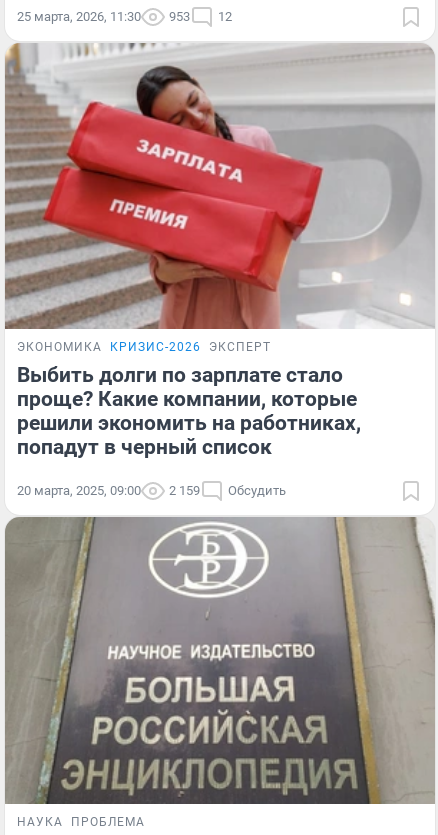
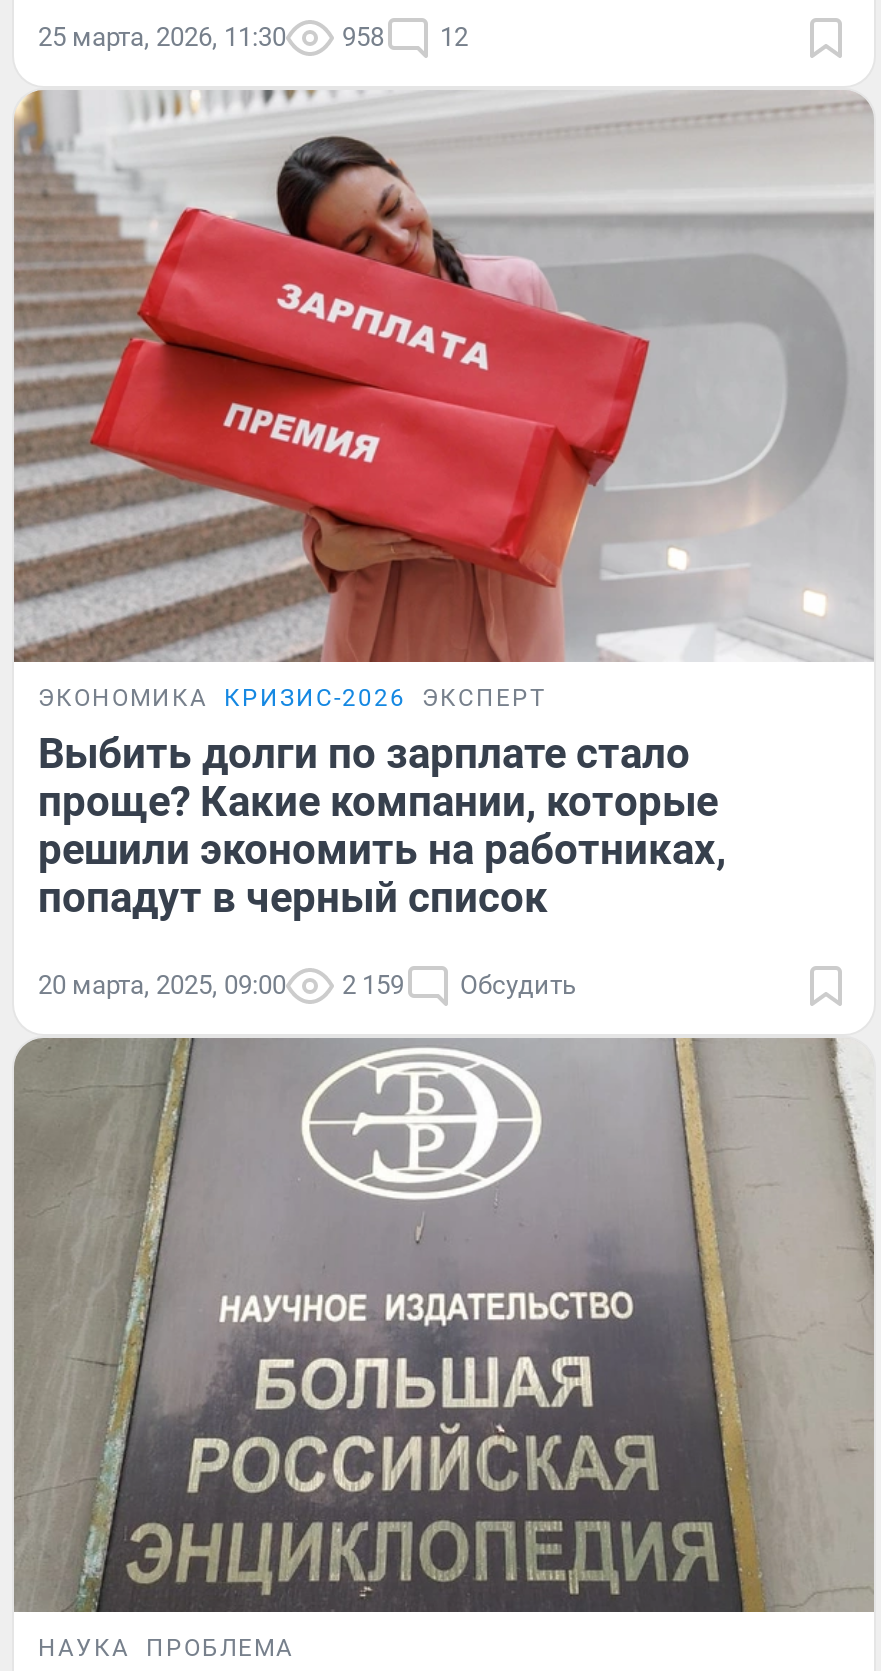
- 25 марта, 2026, 11:30 953 12
+ 25 марта, 2026, 11:30 958 12
